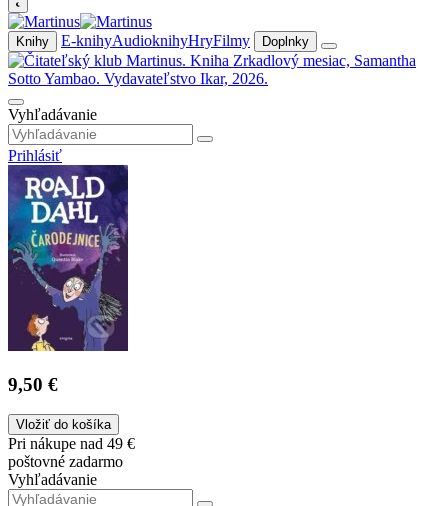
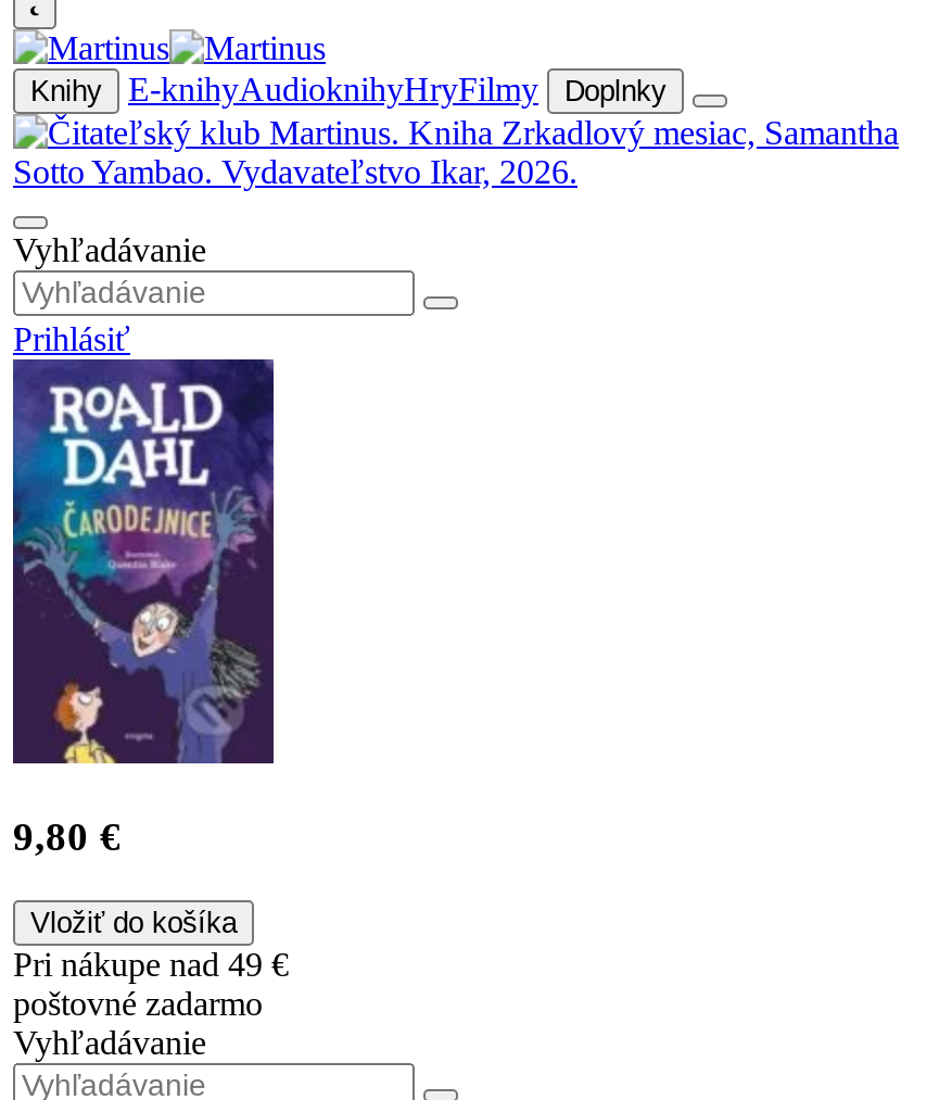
- 9,50 €
+ 9,80 €
